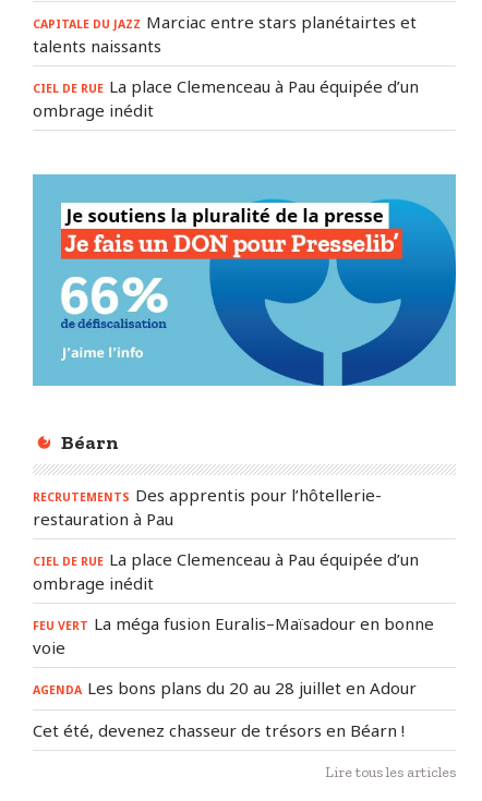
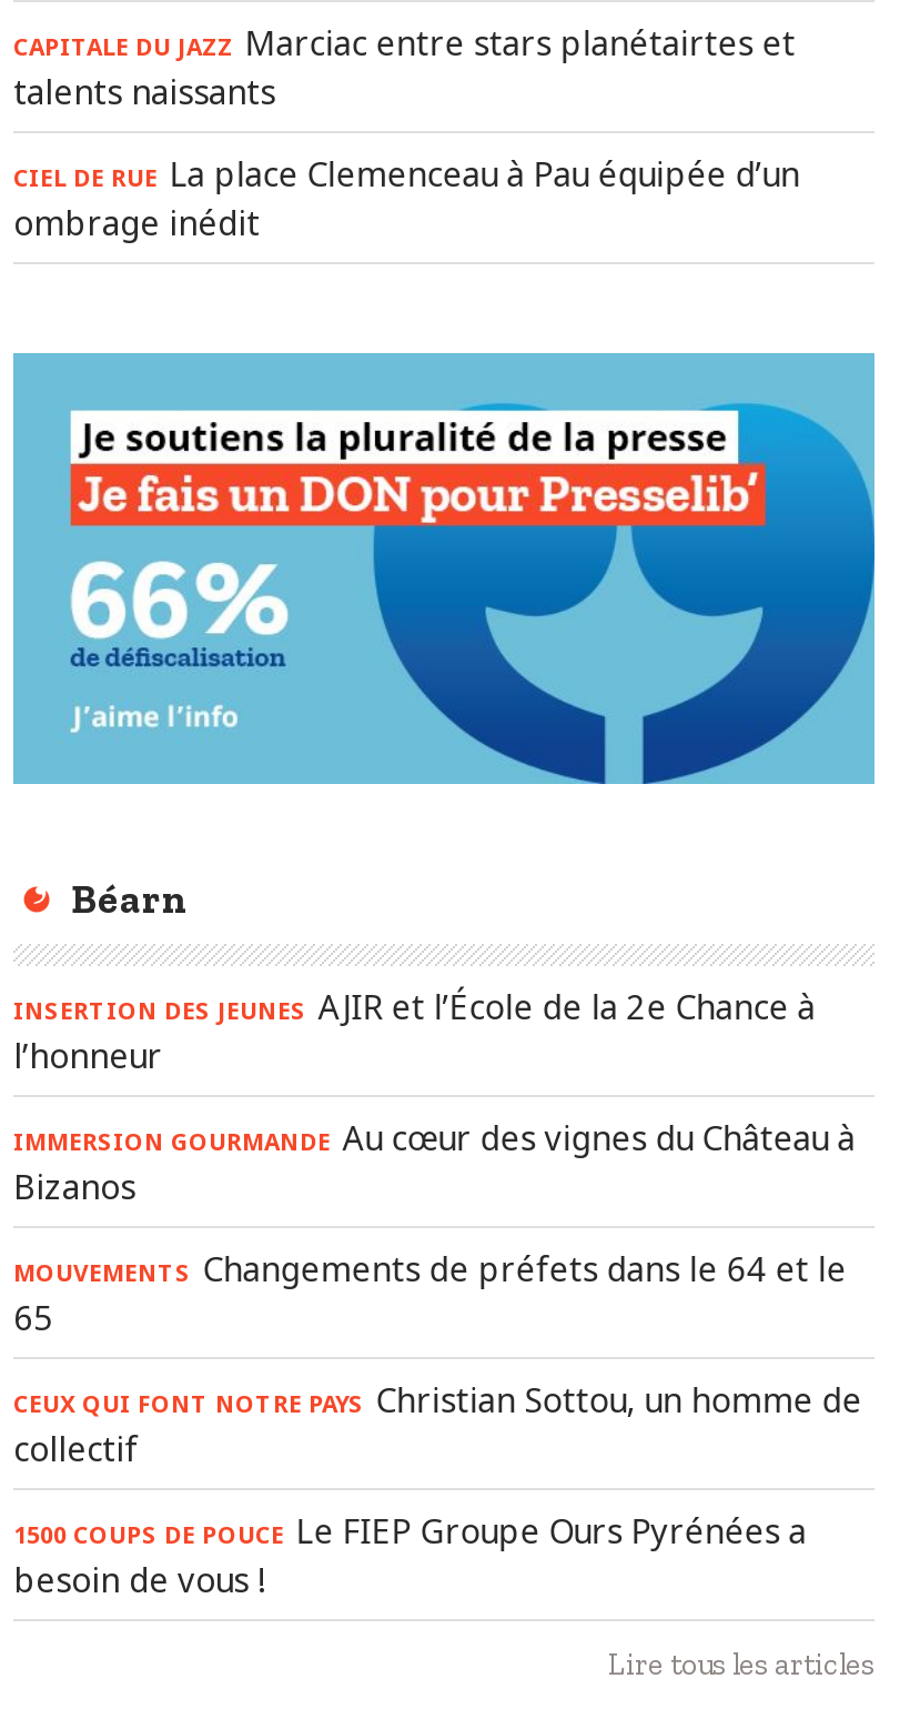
- RECRUTEMENTS Des apprentis pour l’hôtellerie-
- restauration à Pau
+ INSERTION DES JEUNES AJIR et l’École de la 2e Chance à
+ l’honneur

- CIEL DE RUE La place Clemenceau à Pau équipée d’un
- ombrage inédit
+ IMMERSION GOURMANDE Au cœur des vignes du Château à
+ Bizanos

- FEU VERT La méga fusion Euralis–Maïsadour en bonne
- voie
+ MOUVEMENTS Changements de préfets dans le 64 et le
+ 65

- AGENDA Les bons plans du 20 au 28 juillet en Adour
+ CEUX QUI FONT NOTRE PAYS Christian Sottou, un homme de
+ collectif

- Cet été, devenez chasseur de trésors en Béarn !
+ 1500 COUPS DE POUCE Le FIEP Groupe Ours Pyrénées a
+ besoin de vous !
